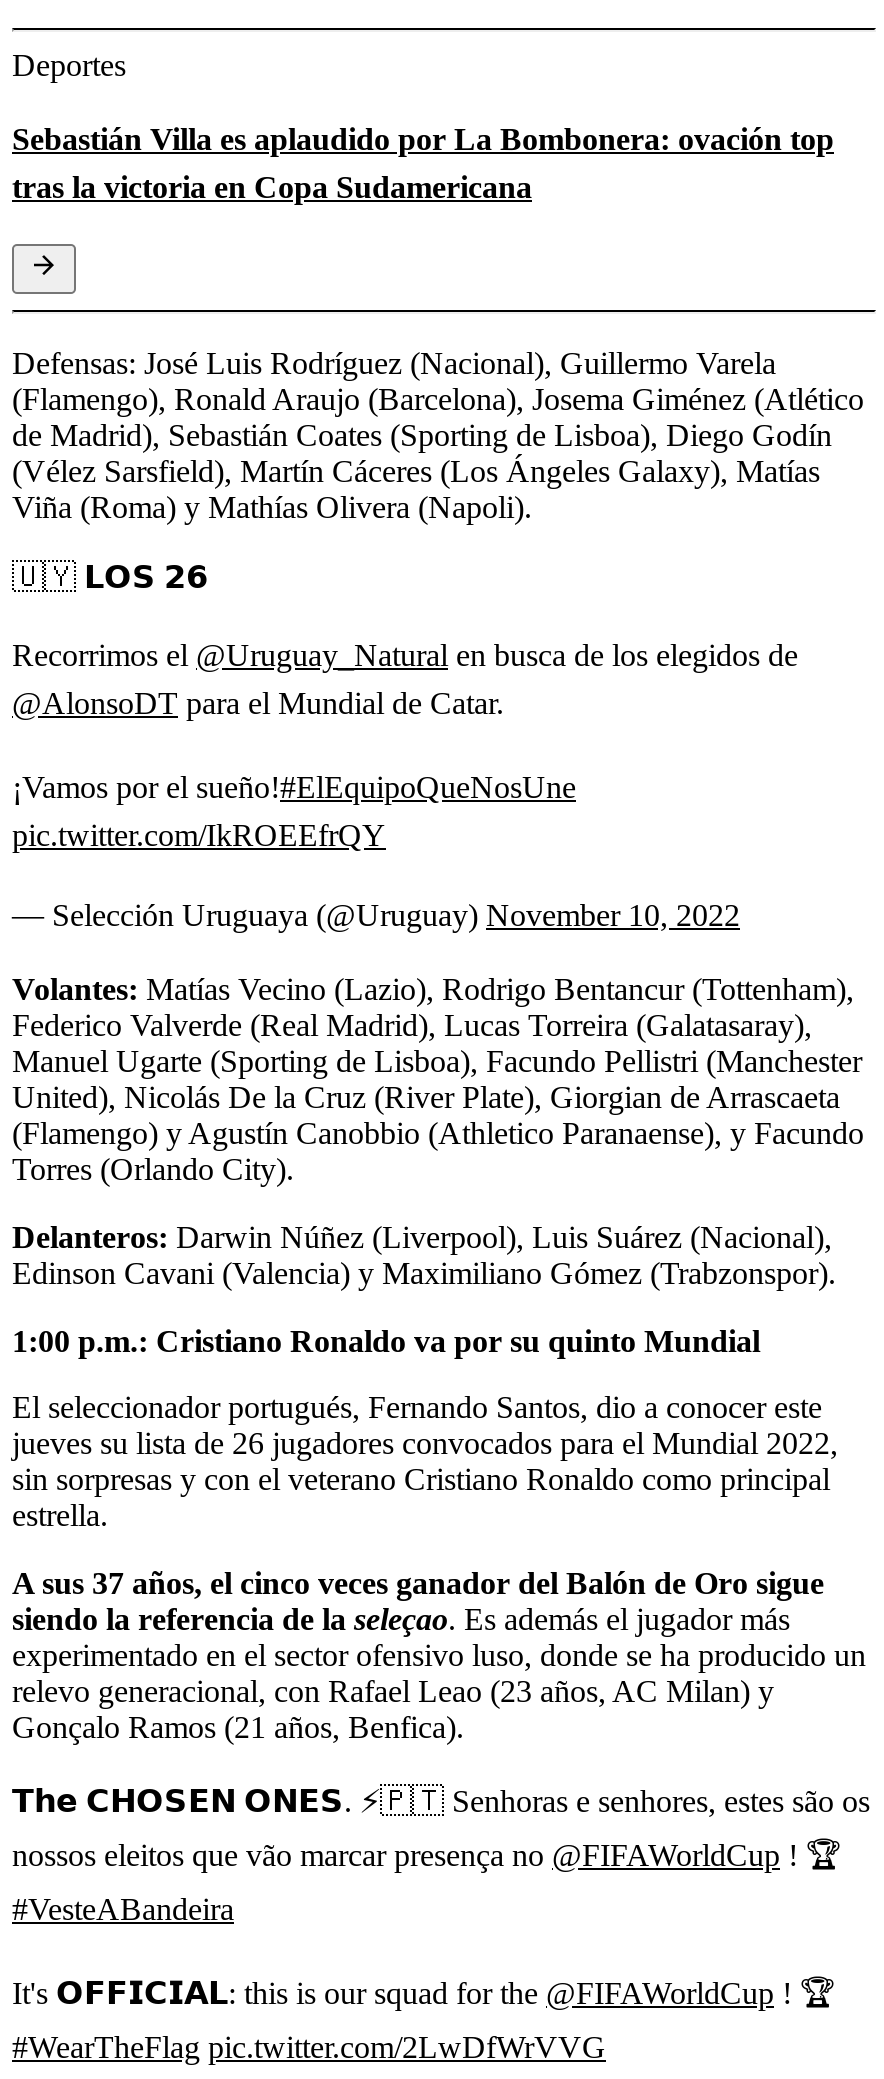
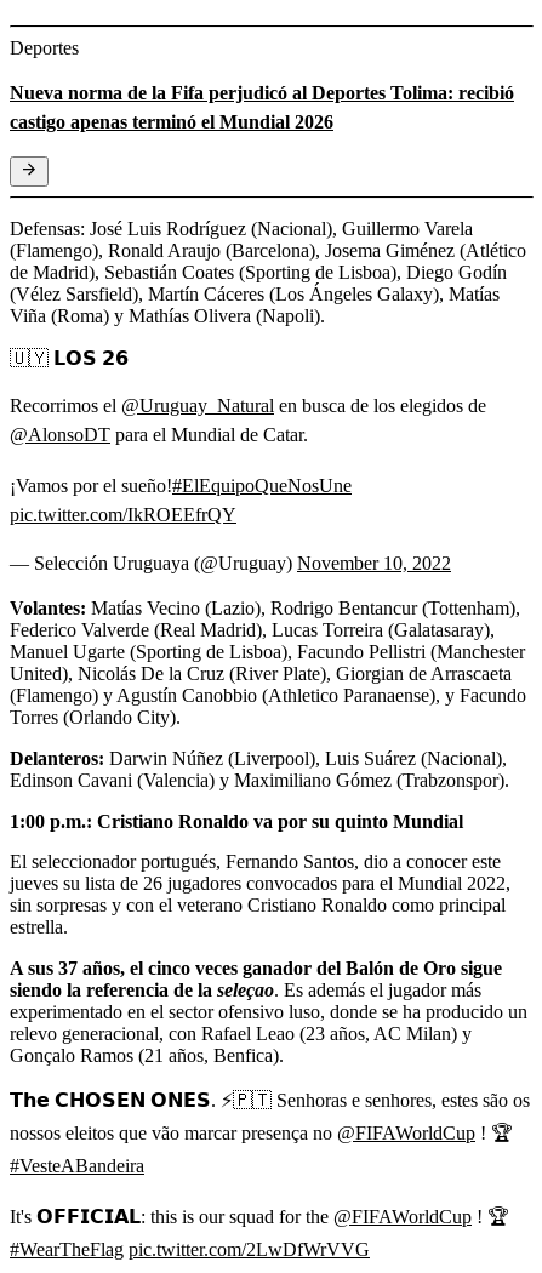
- Sebastián Villa es aplaudido por La Bombonera: ovación top
- tras la victoria en Copa Sudamericana
+ Nueva norma de la Fifa perjudicó al Deportes Tolima: recibió
+ castigo apenas terminó el Mundial 2026
